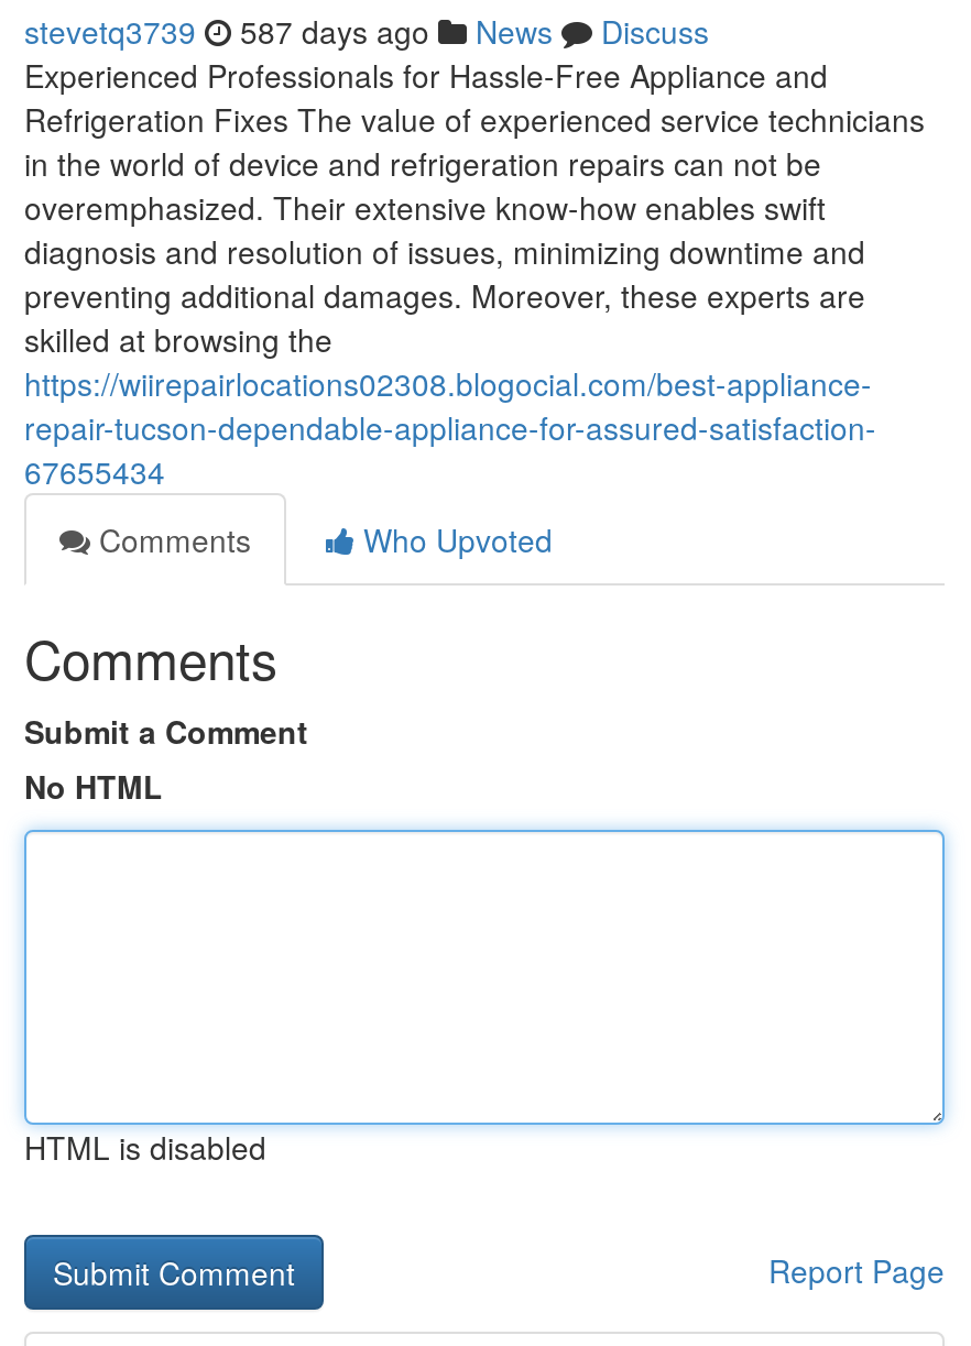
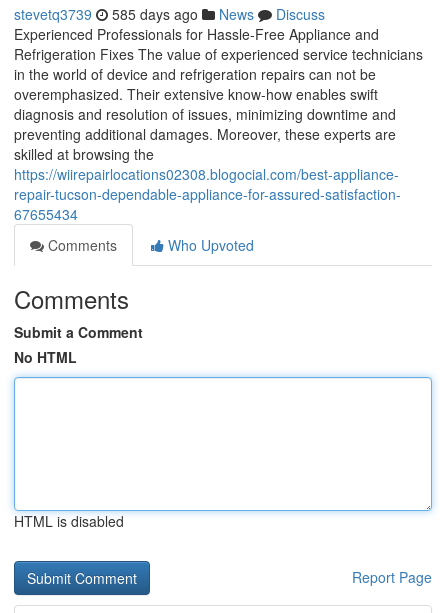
- stevetq3739 587 days ago News Discuss
+ stevetq3739 585 days ago News Discuss
